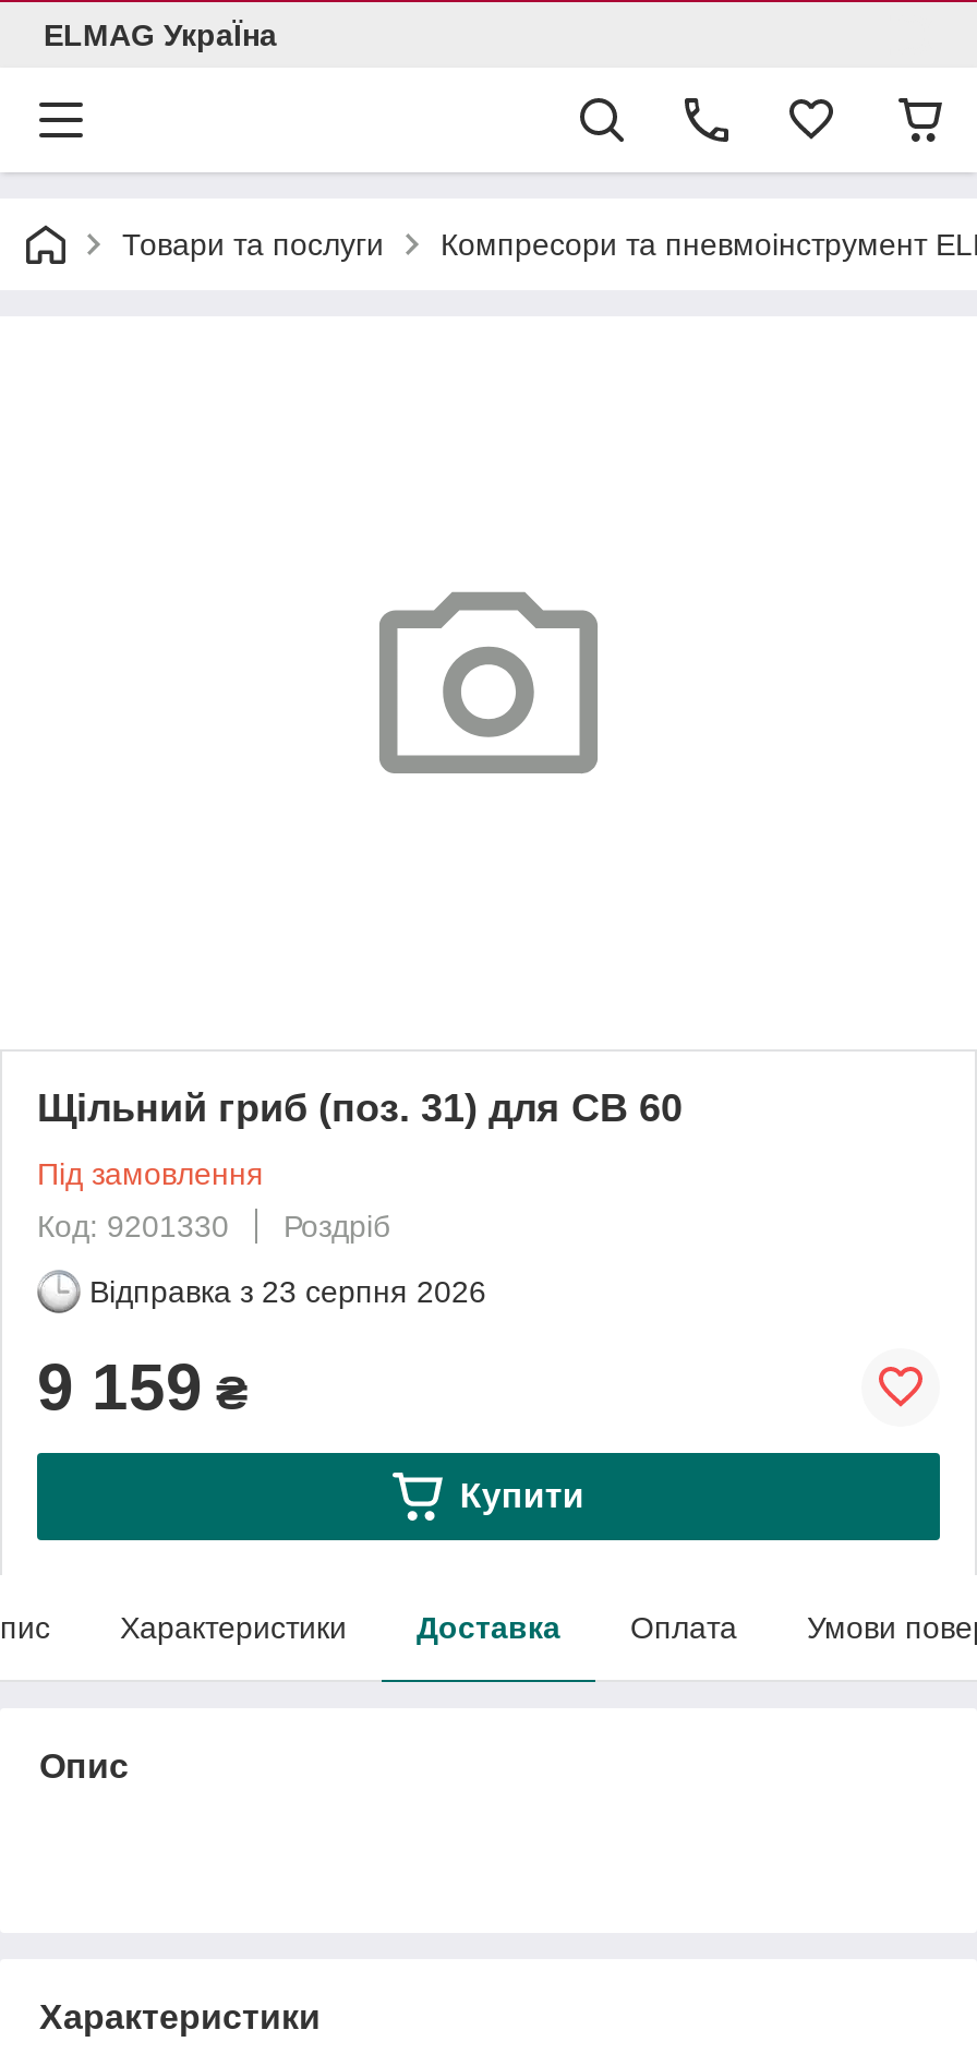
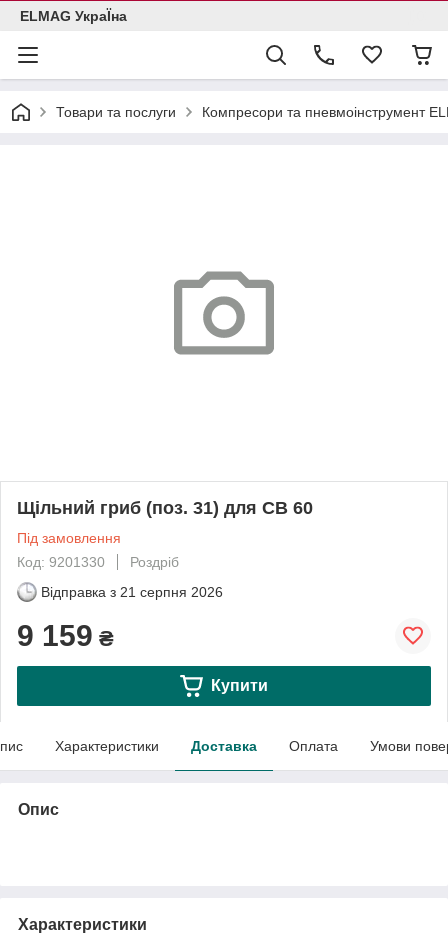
- Відправка з 23 серпня 2026
+ Відправка з 21 серпня 2026
